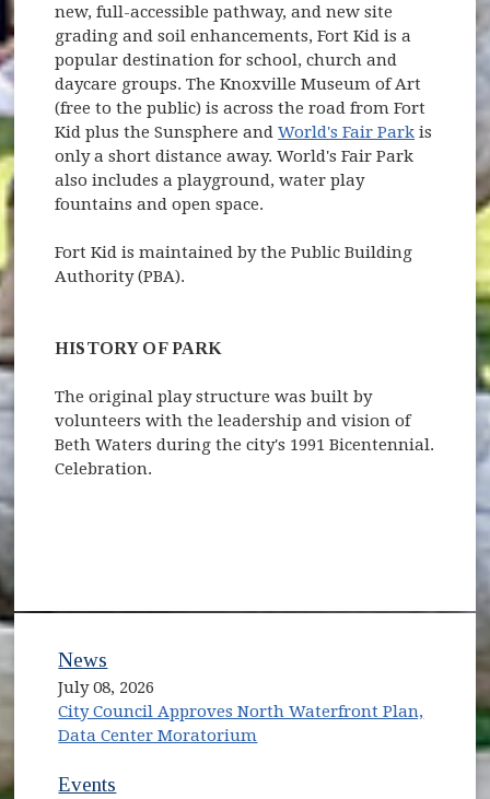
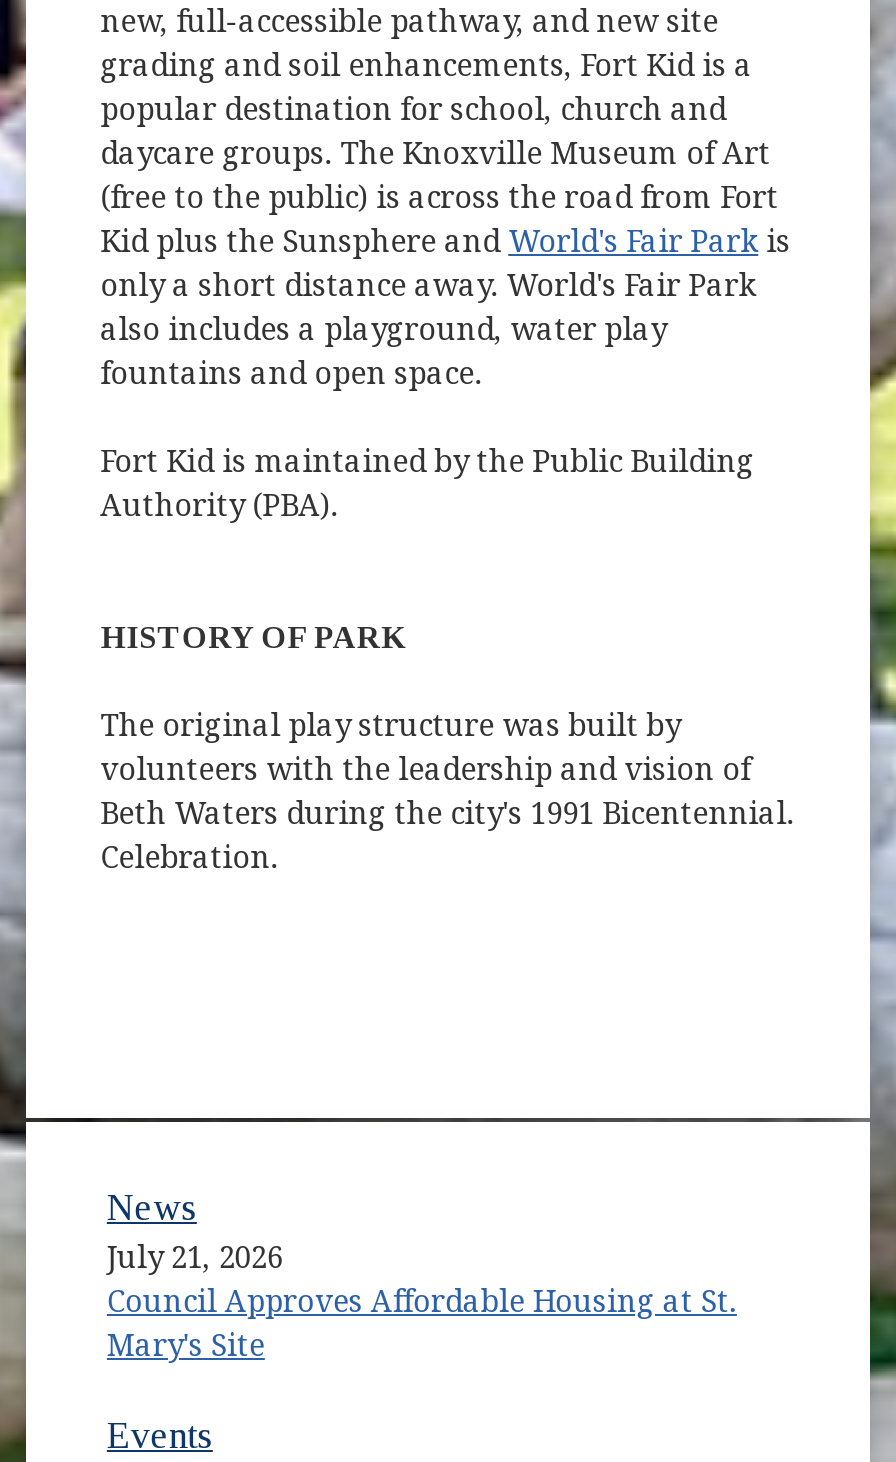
- July 08, 2026
- City Council Approves North Waterfront Plan,
- Data Center Moratorium
+ July 21, 2026
+ Council Approves Affordable Housing at St.
+ Mary's Site
